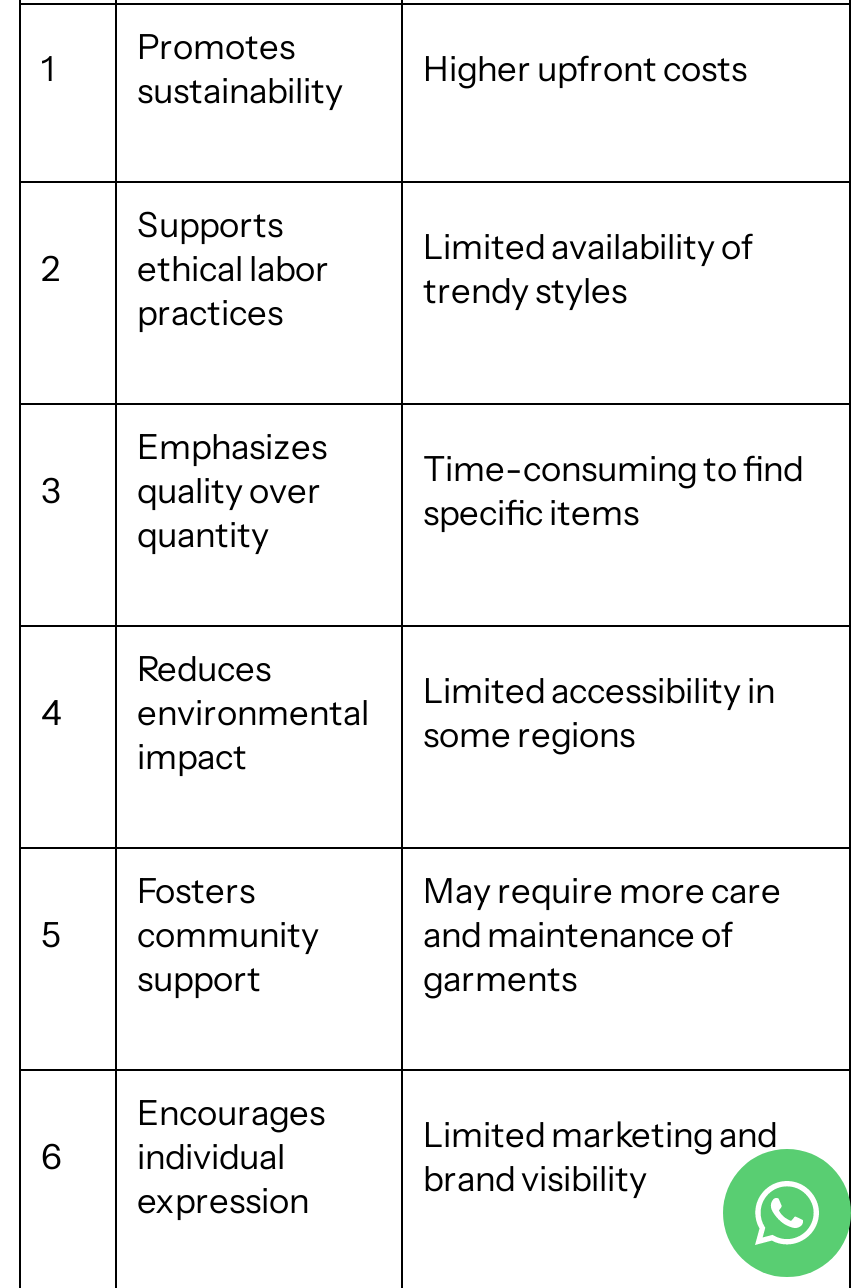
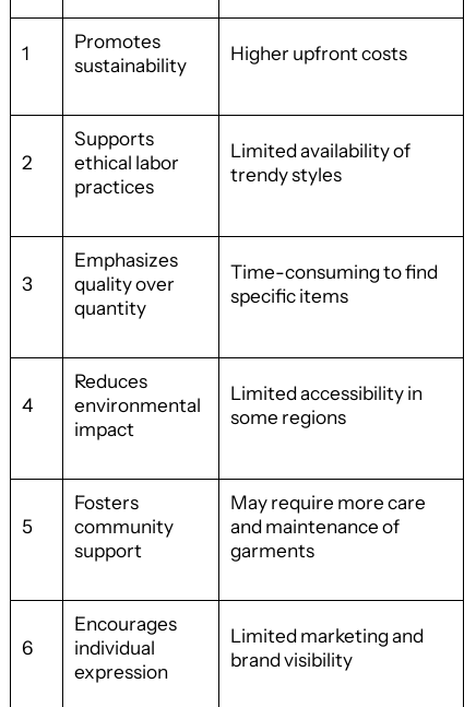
- [image]
